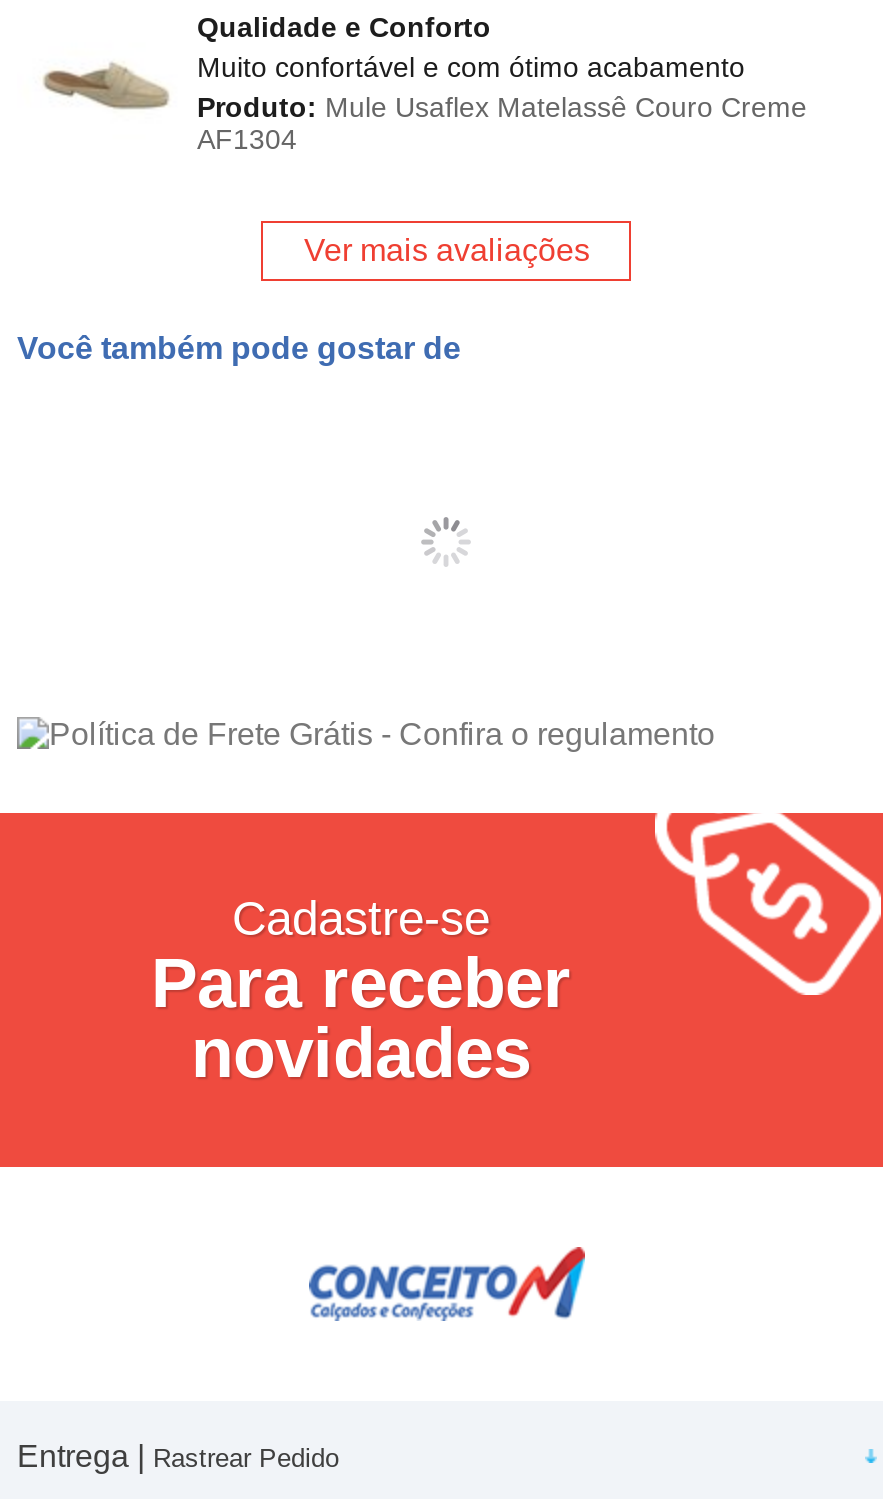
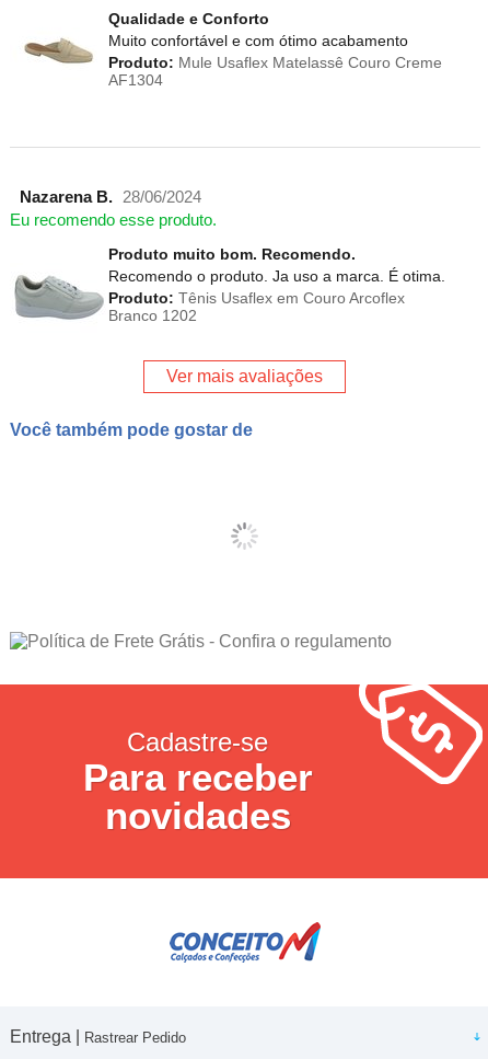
+ [image]
+ Nazarena B. 28/06/2024
+ Eu recomendo esse produto.
+ Produto muito bom. Recomendo.
+ Recomendo o produto. Ja uso a marca. É otima.
+ Produto: Tênis Usaflex em Couro Arcoflex
+ Branco 1202
